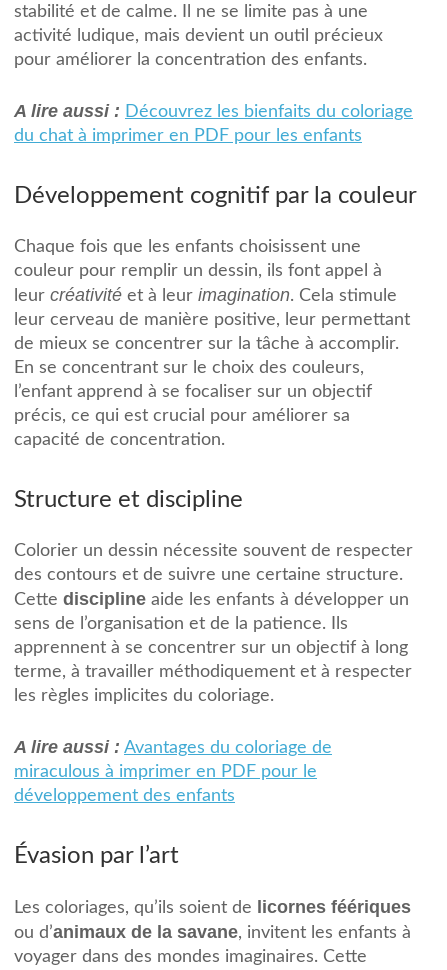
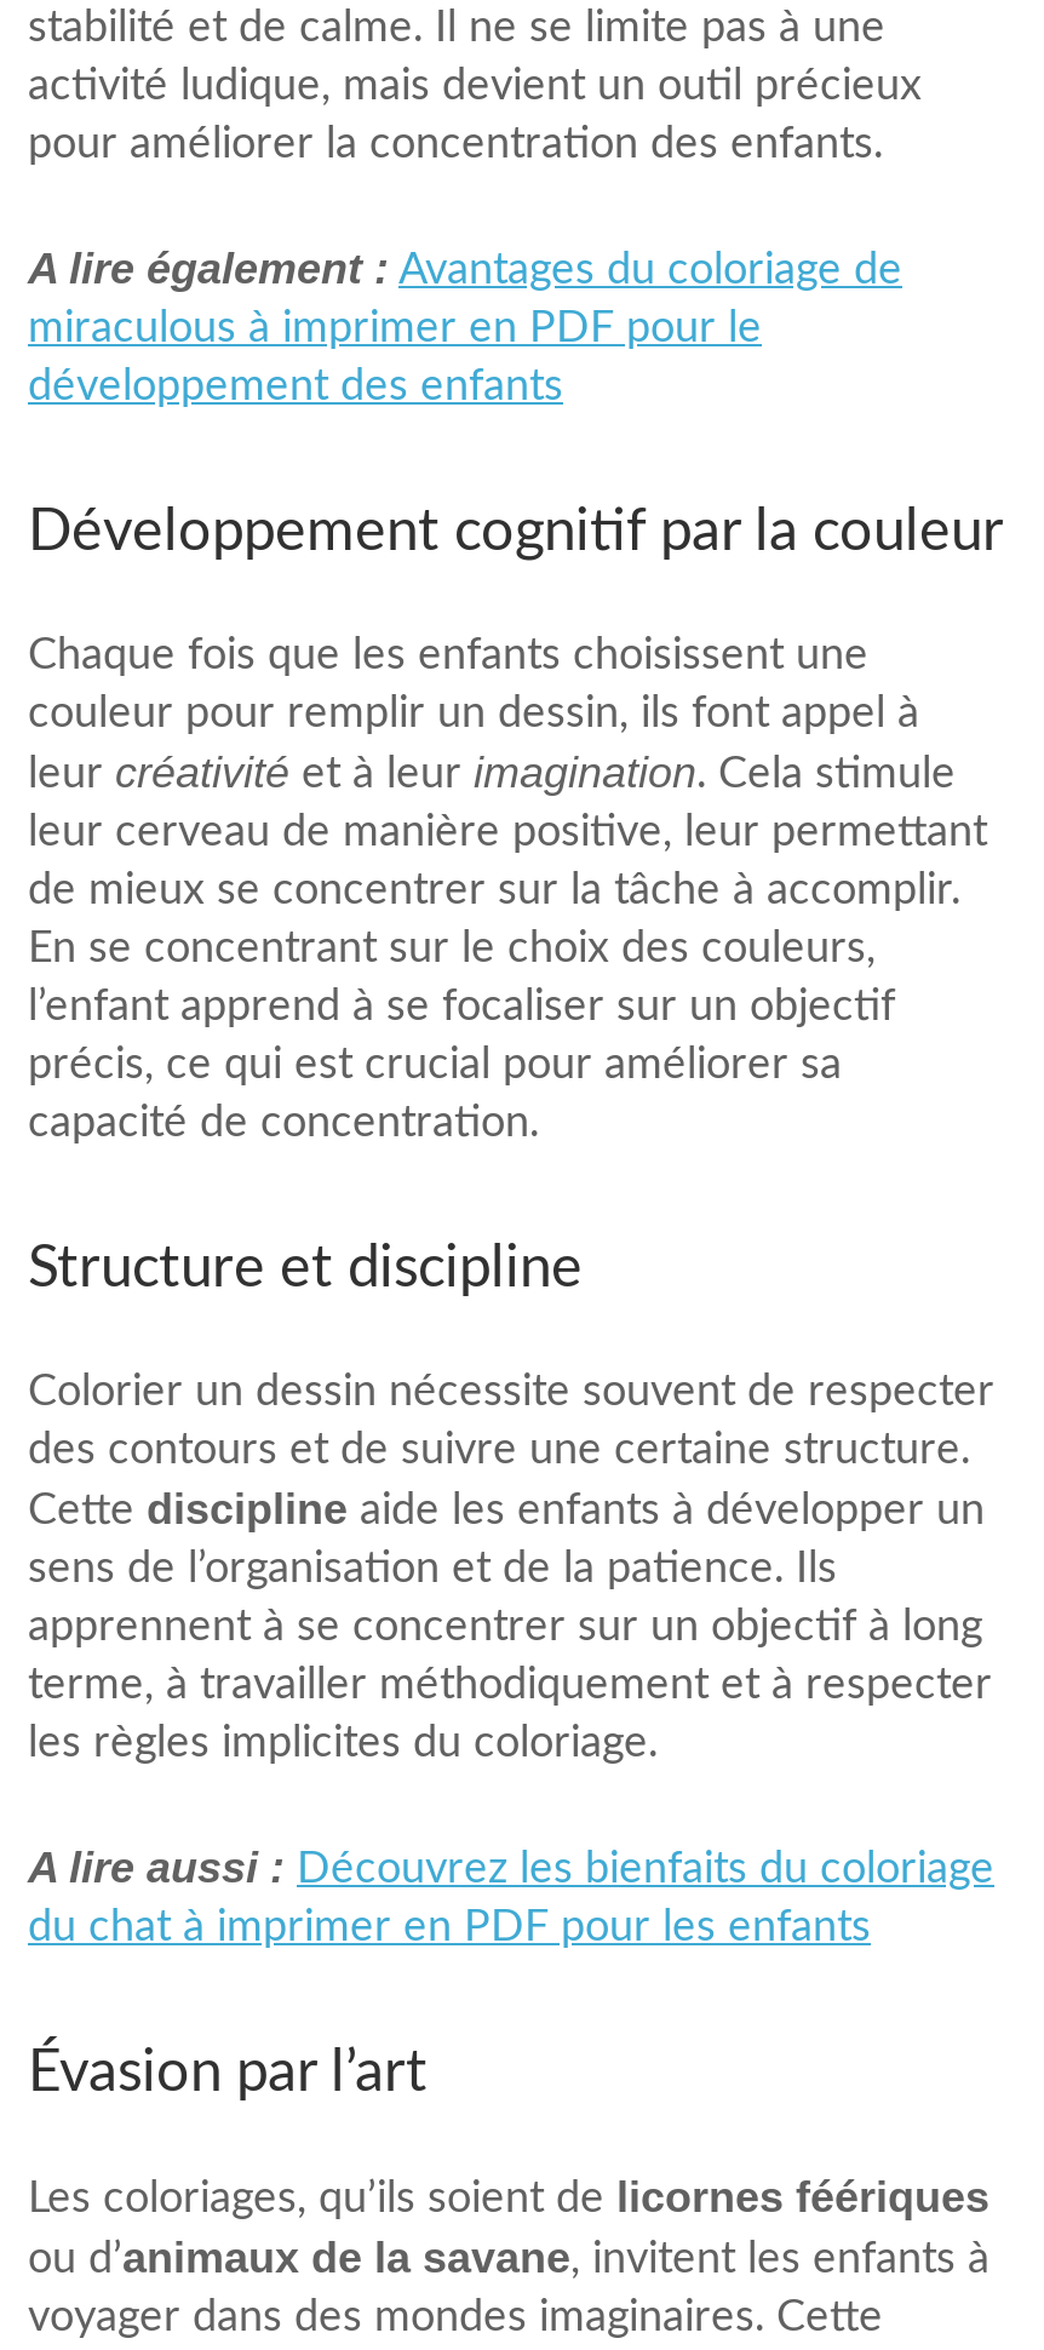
+ A lire également : Avantages du coloriage de

moved down: A lire aussi : Découvrez les bienfaits du coloriage | du chat à imprimer en PDF pour les enfants

moved down: Développement cognitif par la couleur | Chaque fois que les enfants choisissent une | couleur pour remplir un dessin, ils font appel à | ... | terme, à travailler méthodiquement et à respecter | les règles implicites du coloriage.

- A lire aussi : Avantages du coloriage de

moved up: miraculous à imprimer en PDF pour le | développement des enfants
